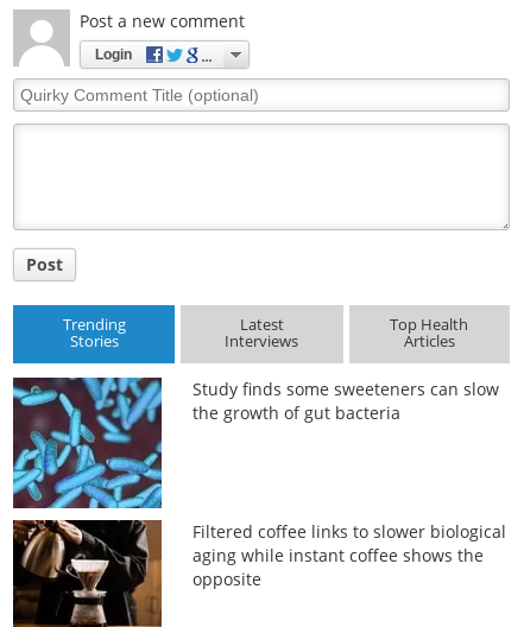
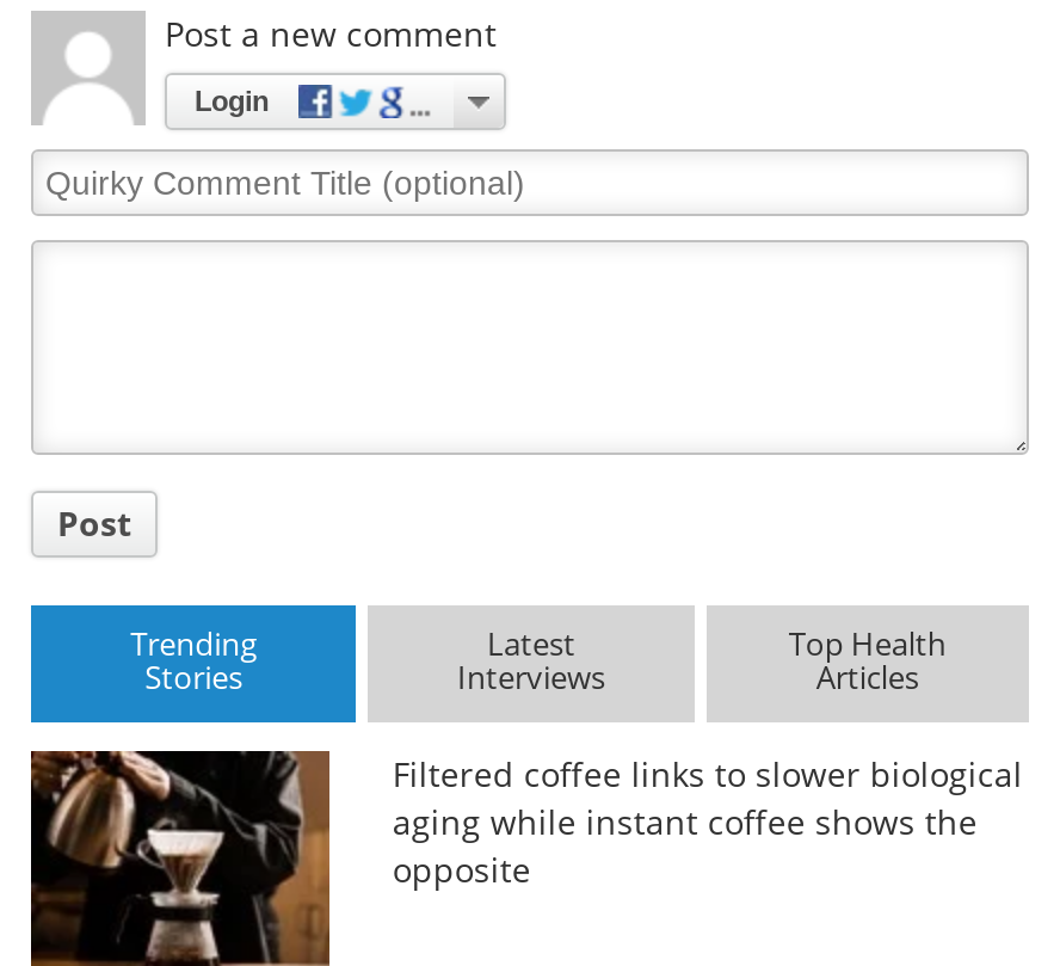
- [image]
- Study finds some sweeteners can slow
- the growth of gut bacteria
